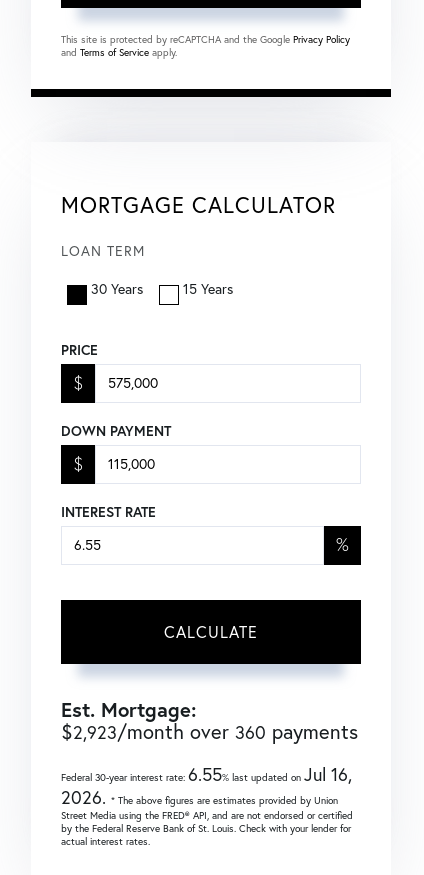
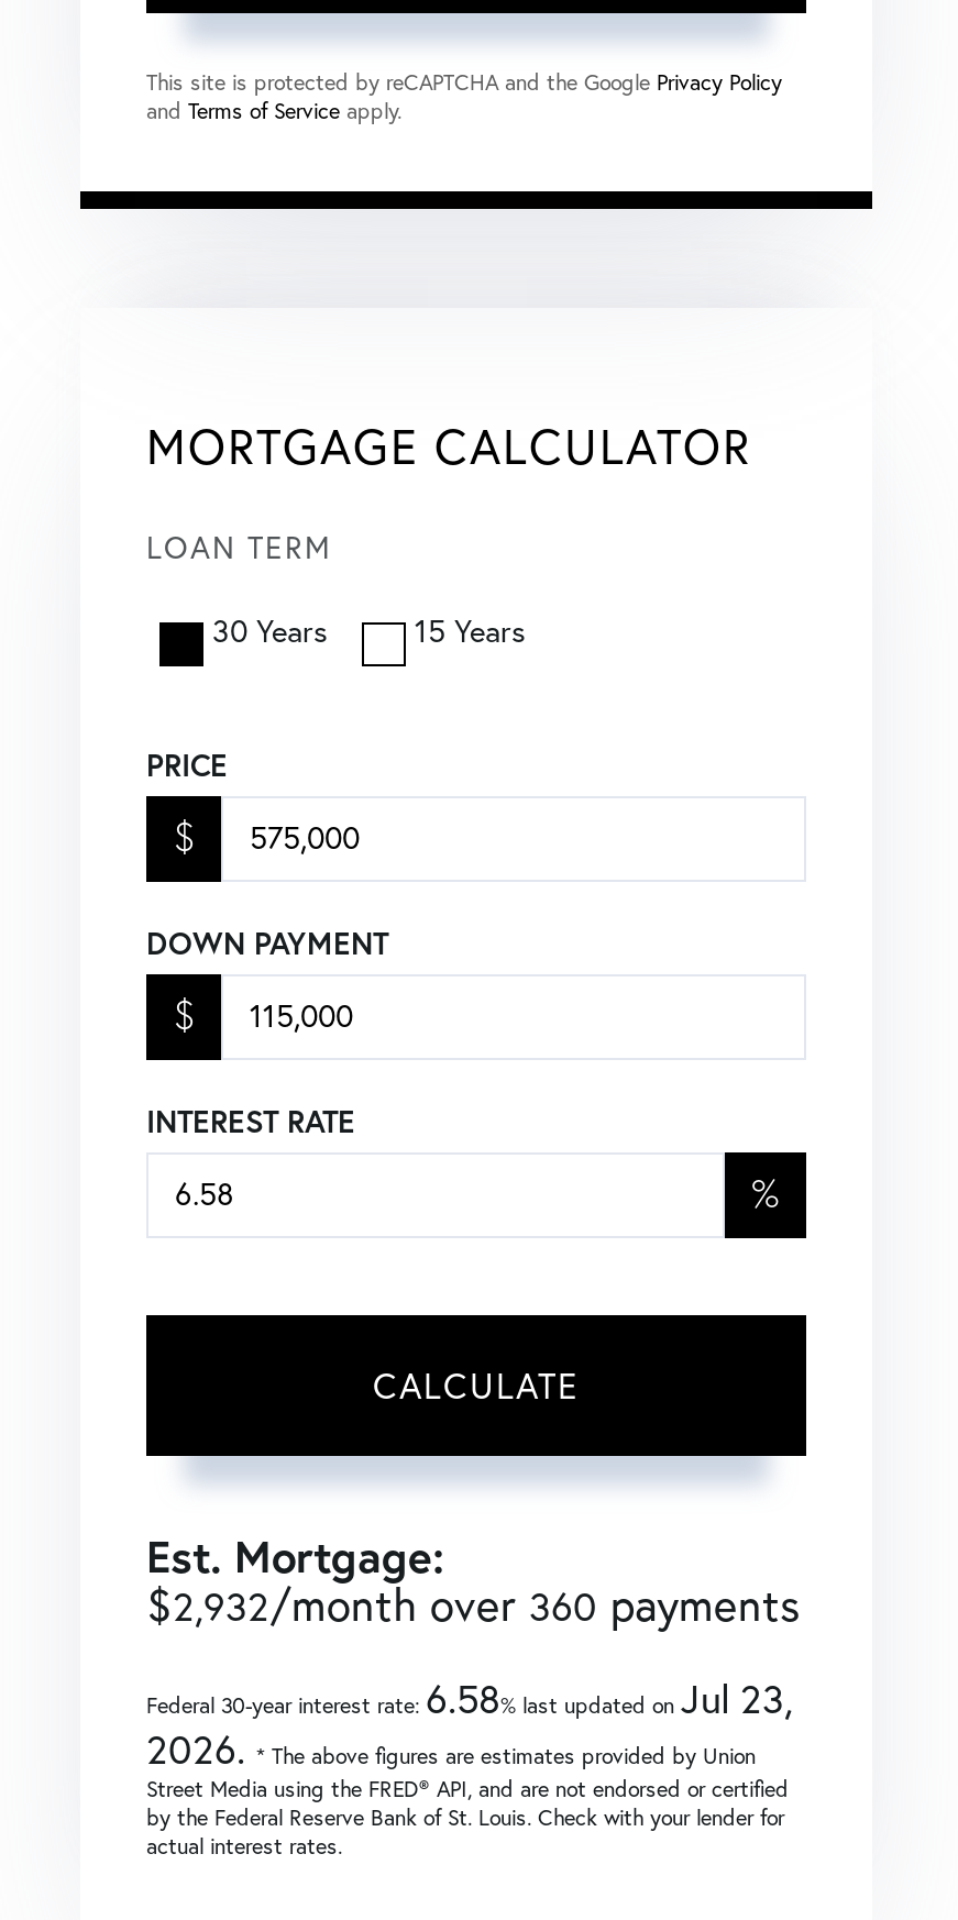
- $2,923/month over 360 payments
+ $2,932/month over 360 payments

- Federal 30-year interest rate: 6.55% last updated onJul 16,
+ Federal 30-year interest rate: 6.58% last updated onJul 23,
